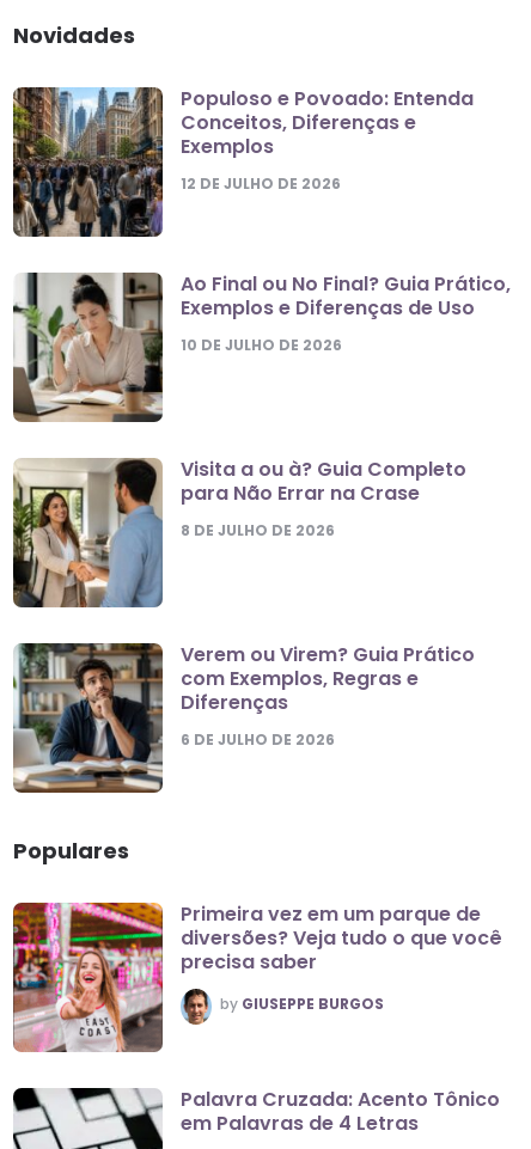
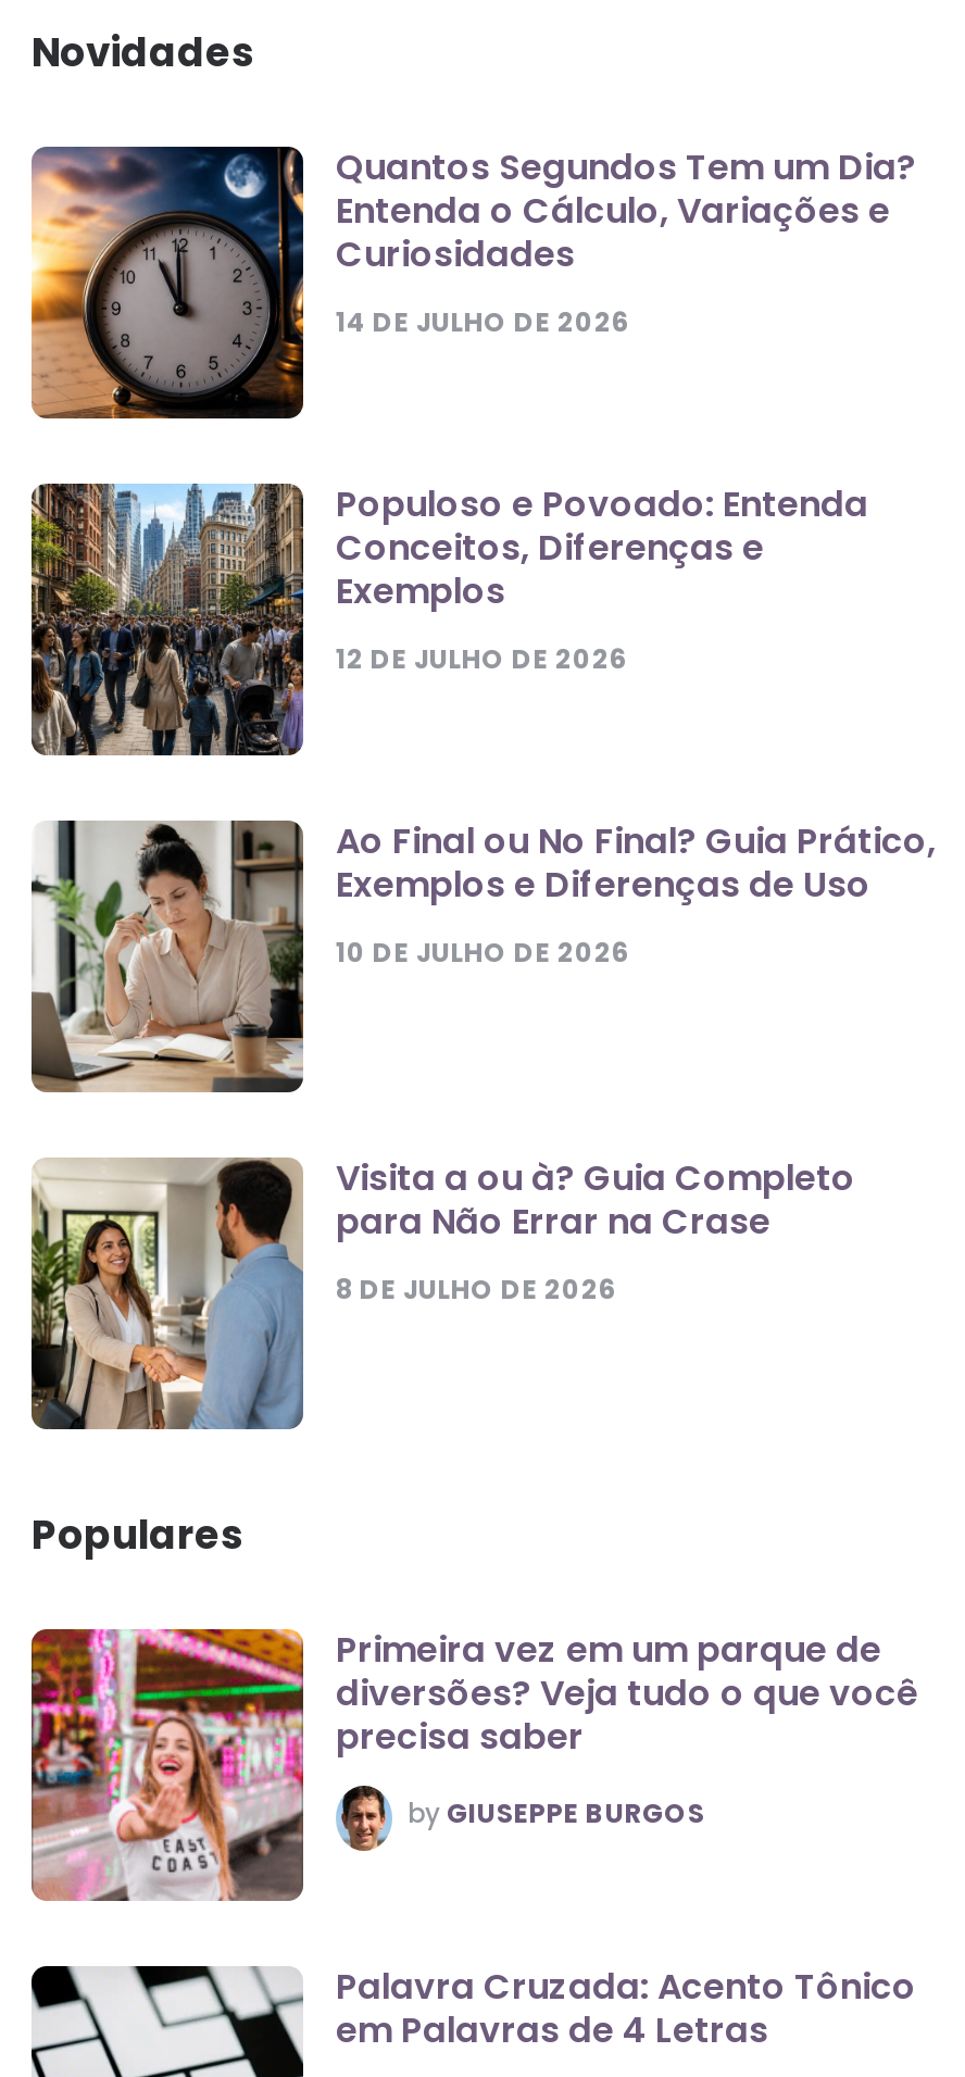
+ [image]
+ Quantos Segundos Tem um Dia?
+ Entenda o Cálculo, Variações e
+ Curiosidades
+ 14 DE JULHO DE 2026

moved down: [image] | Populoso e Povoado: Entenda | Conceitos, Diferenças e | ... | para Não Errar na Crase | 8 DE JULHO DE 2026

- [image]
- Verem ou Virem? Guia Prático
- com Exemplos, Regras e
- Diferenças
- 6 DE JULHO DE 2026
